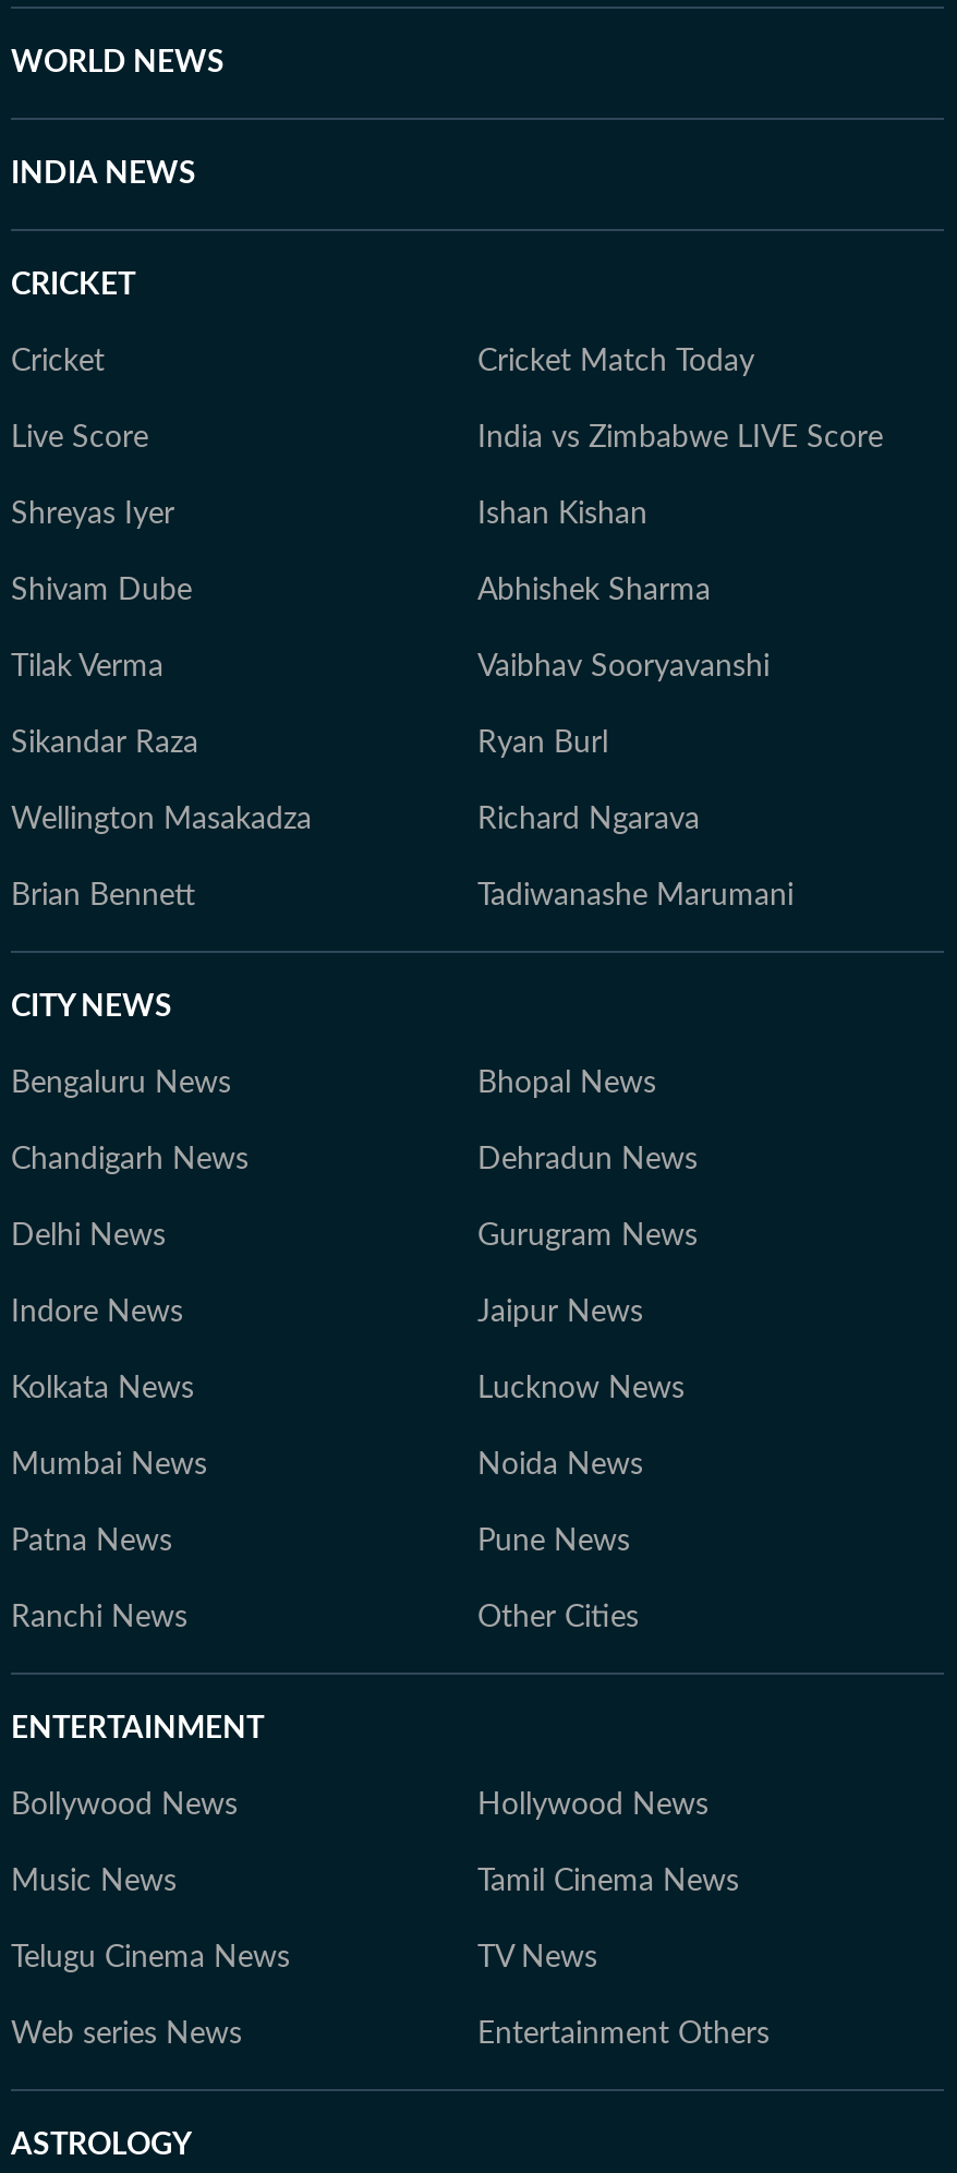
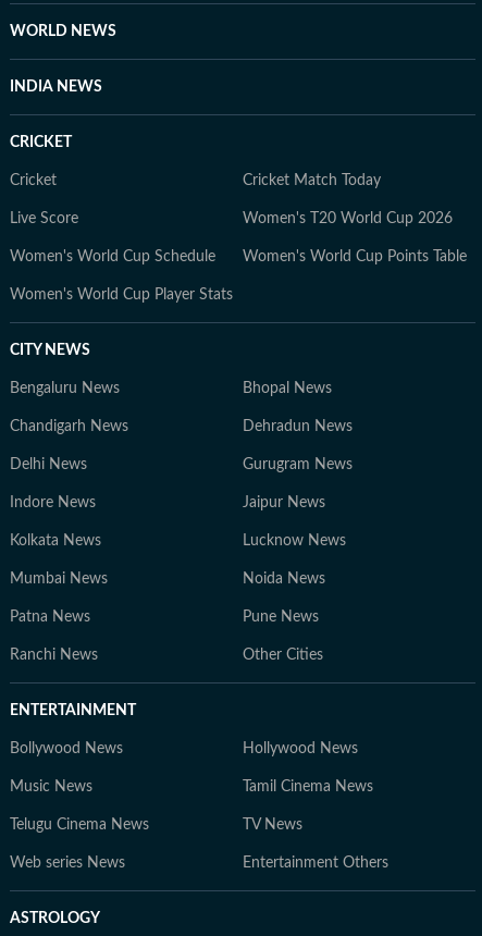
- India vs Zimbabwe LIVE Score
- Shreyas Iyer
- Ishan Kishan
- Shivam Dube
- Abhishek Sharma
- Tilak Verma
- Vaibhav Sooryavanshi
- Sikandar Raza
- Ryan Burl
- Wellington Masakadza
- Richard Ngarava
- Brian Bennett
- Tadiwanashe Marumani
+ Women's T20 World Cup 2026
+ Women's World Cup Schedule
+ Women's World Cup Points Table
+ Women's World Cup Player Stats
